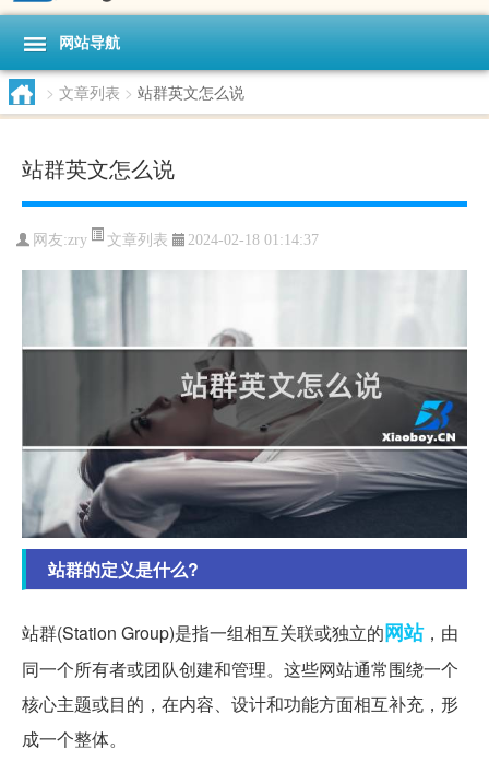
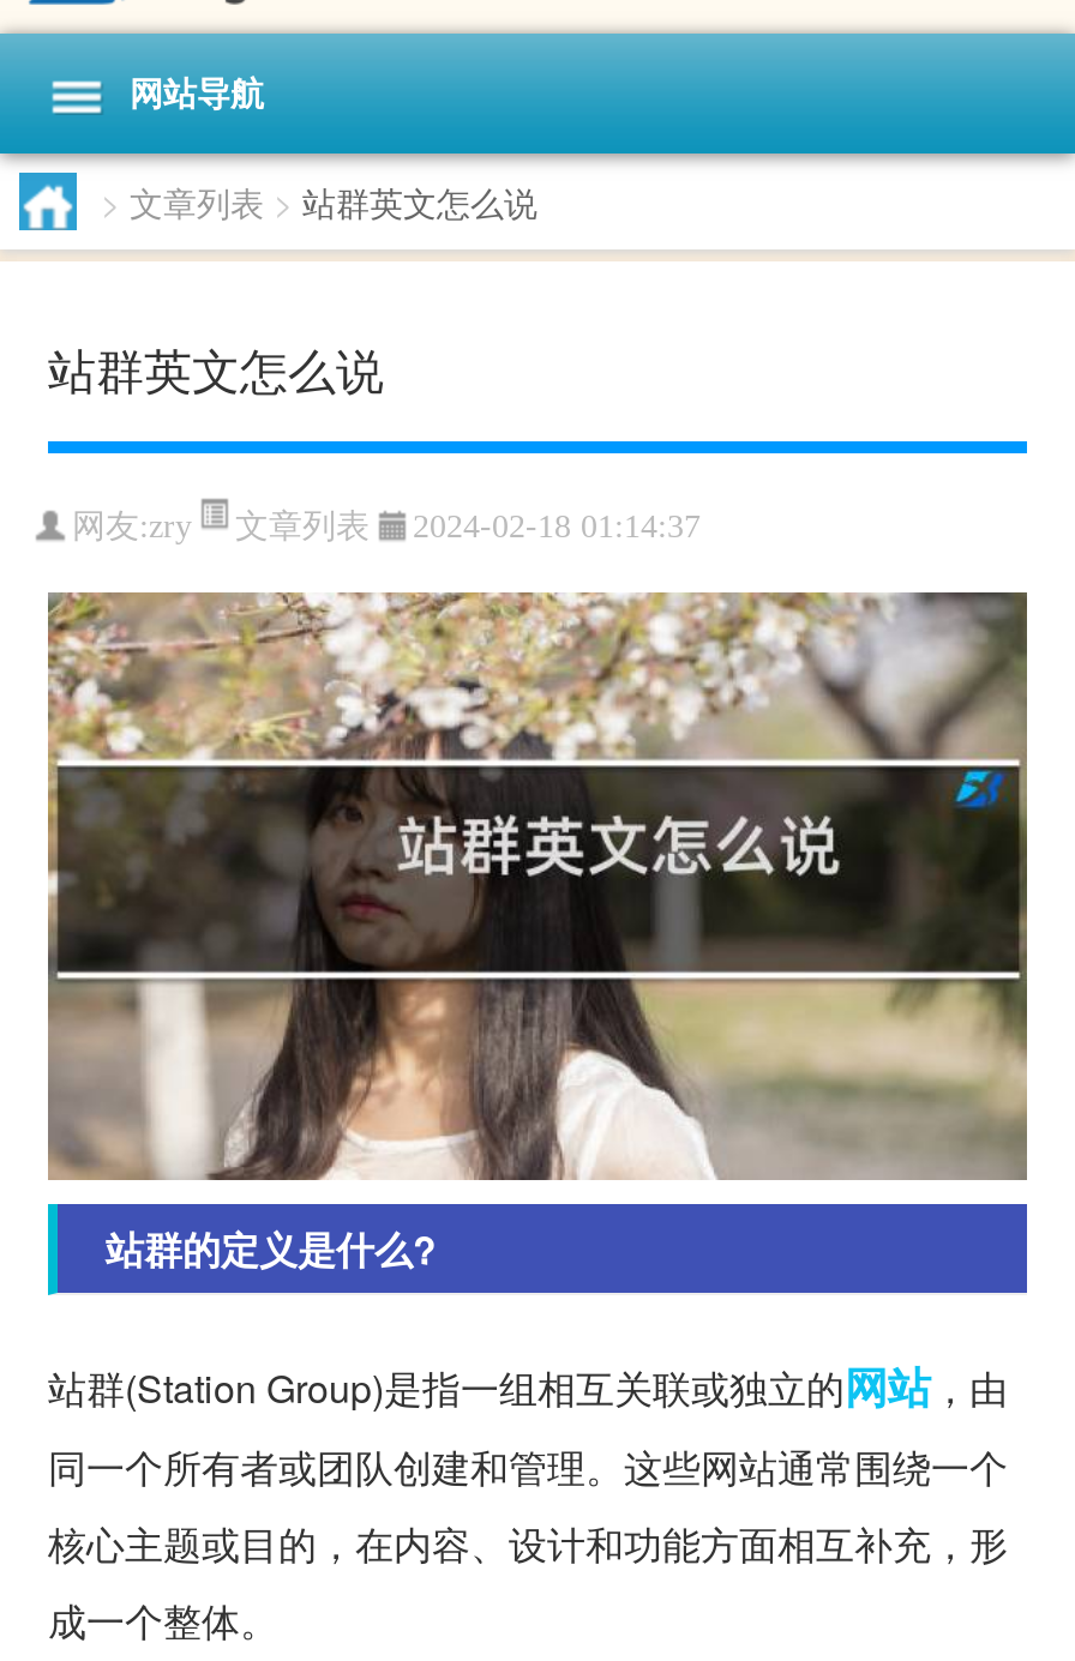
- [image]
+ [image]
